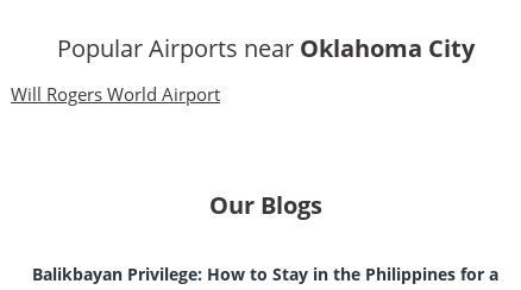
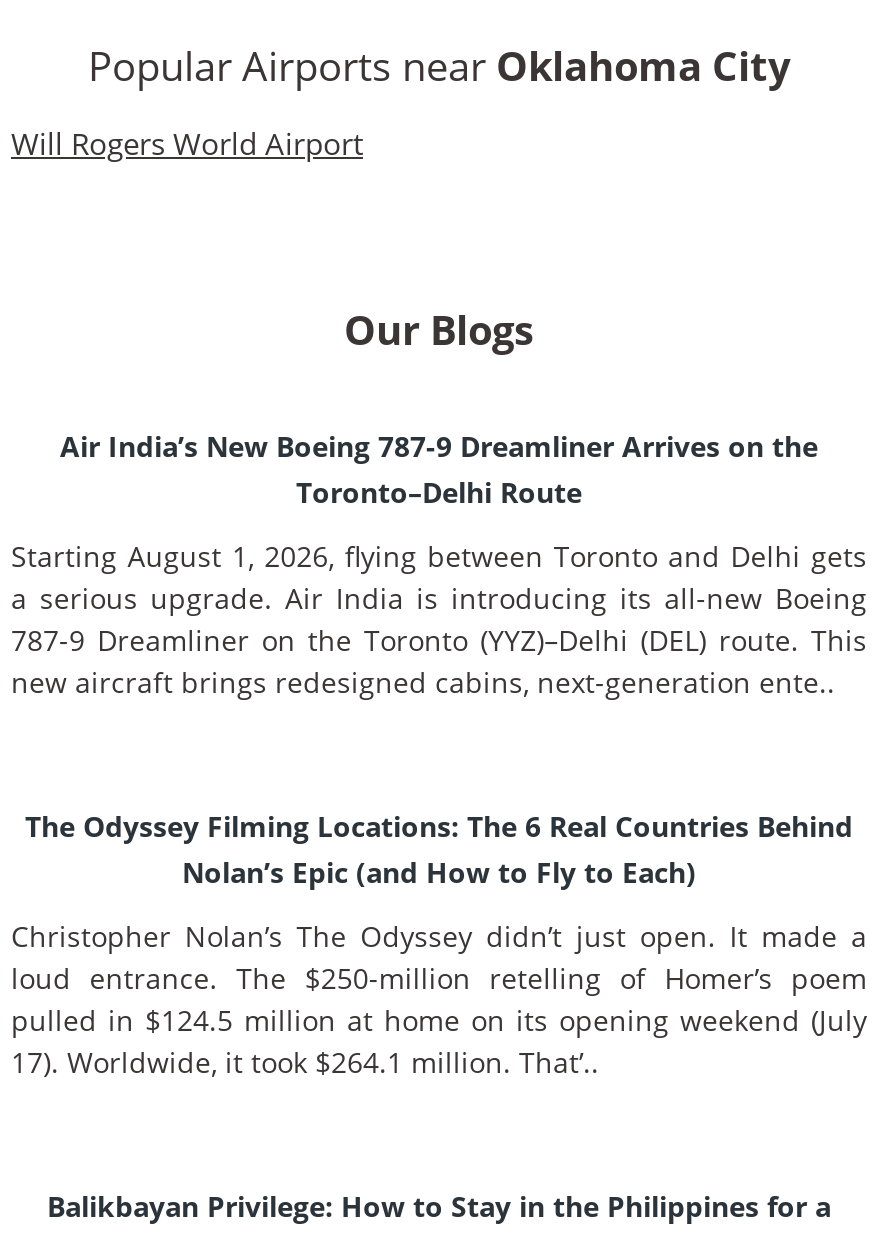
+ Air India’s New Boeing 787-9 Dreamliner Arrives on the
+ Toronto–Delhi Route
+ Starting August 1, 2026, flying between Toronto and Delhi gets
+ a serious upgrade. Air India is introducing its all-new Boeing
+ 787-9 Dreamliner on the Toronto (YYZ)–Delhi (DEL) route. This
+ new aircraft brings redesigned cabins, next-generation ente..

+ The Odyssey Filming Locations: The 6 Real Countries Behind
+ Nolan’s Epic (and How to Fly to Each)
+ Christopher Nolan’s The Odyssey didn’t just open. It made a
+ loud entrance. The $250-million retelling of Homer’s poem
+ pulled in $124.5 million at home on its opening weekend (July
+ 17). Worldwide, it took $264.1 million. That’..
